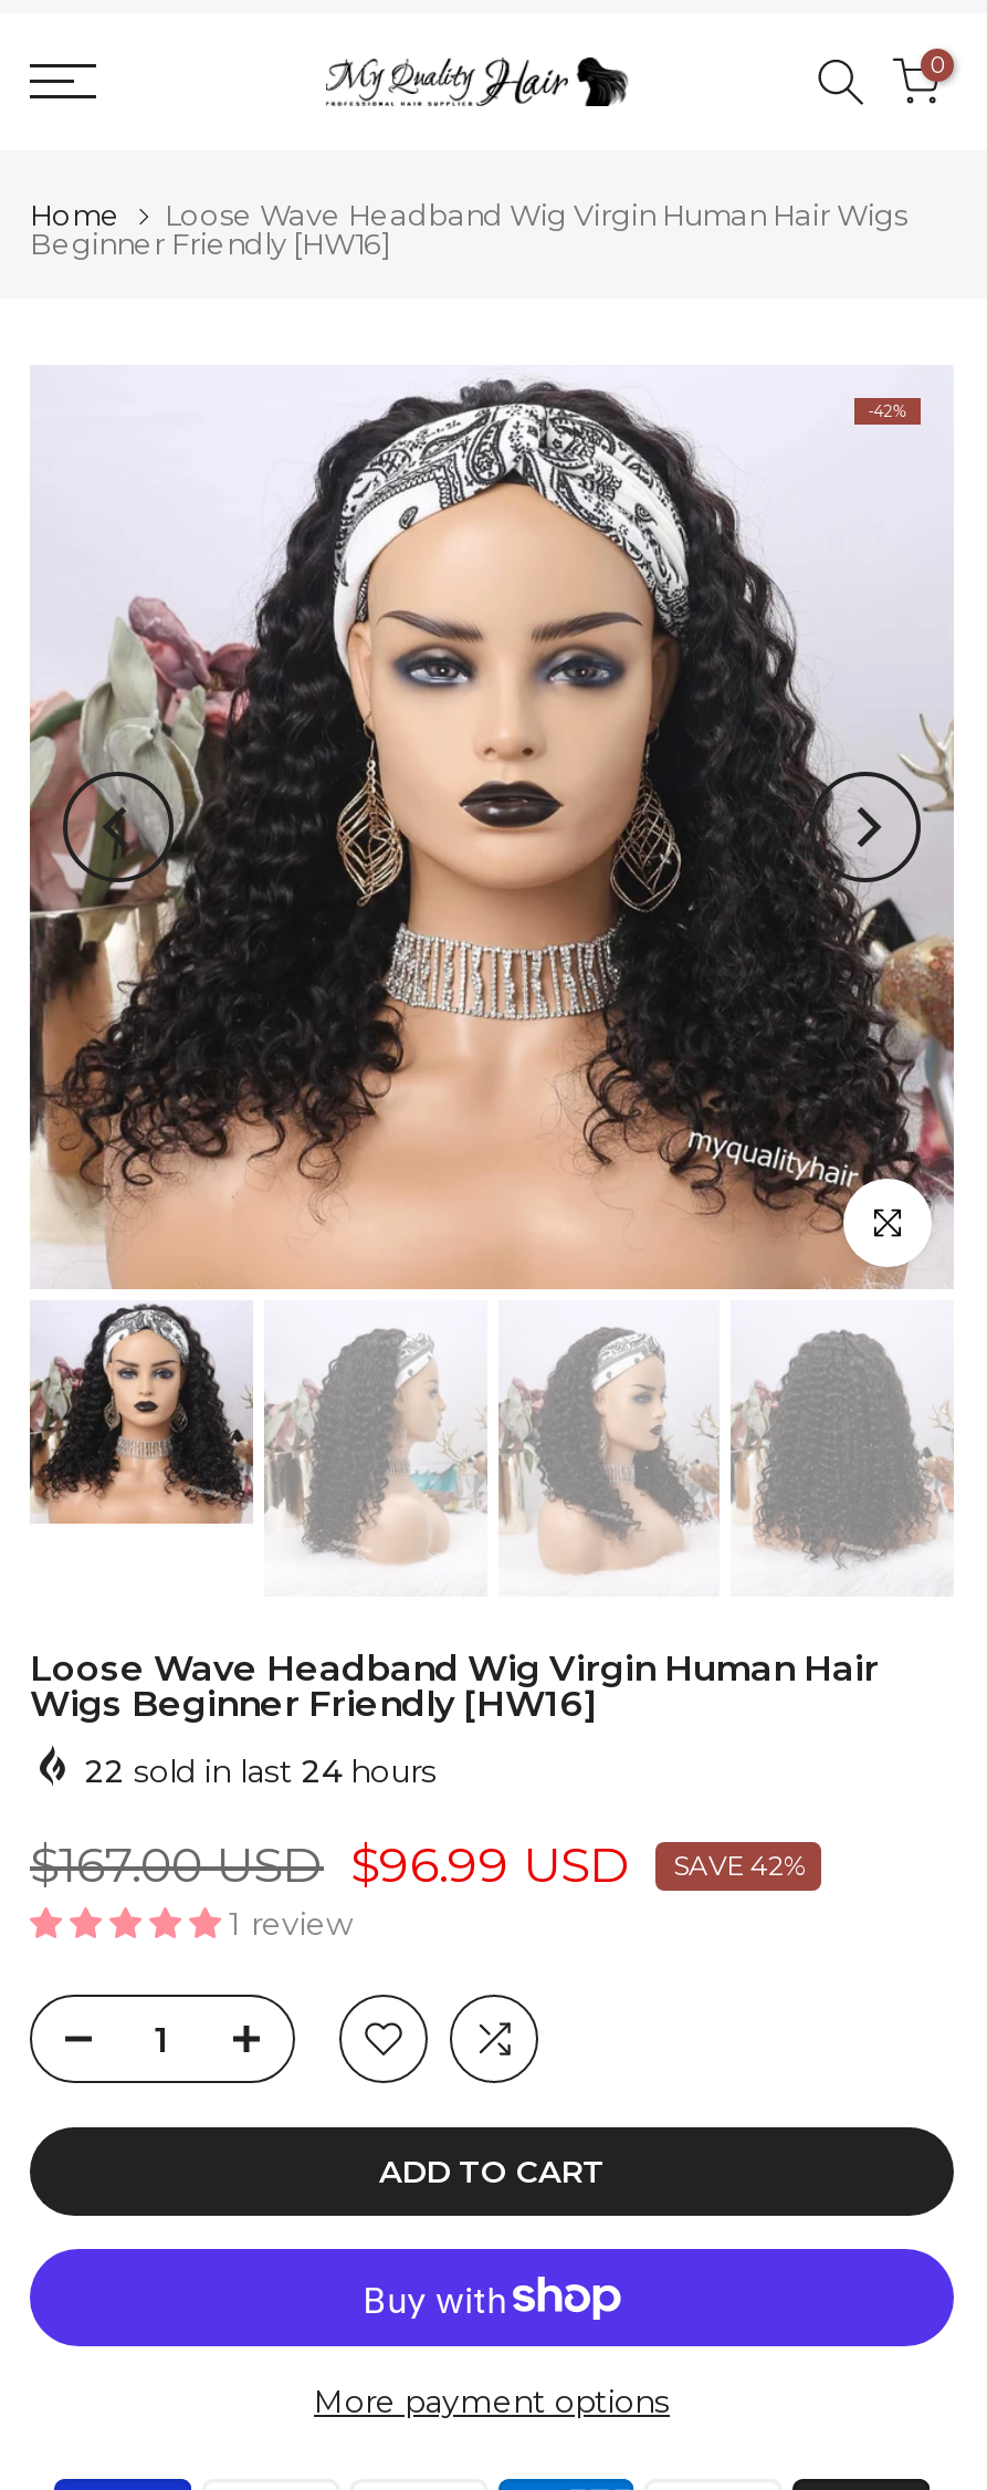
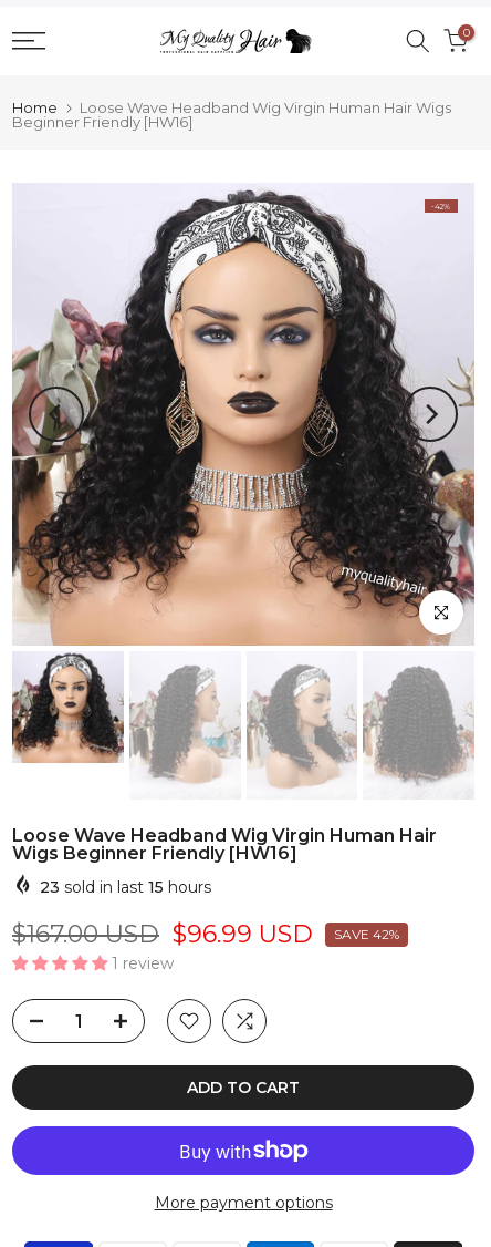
- 22 sold in last 24 hours
+ 23 sold in last 15 hours
